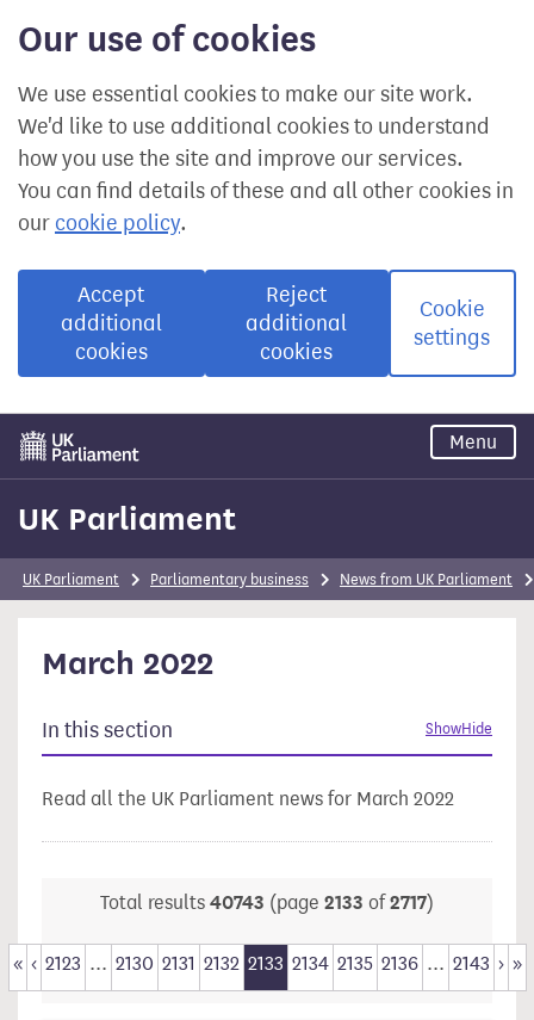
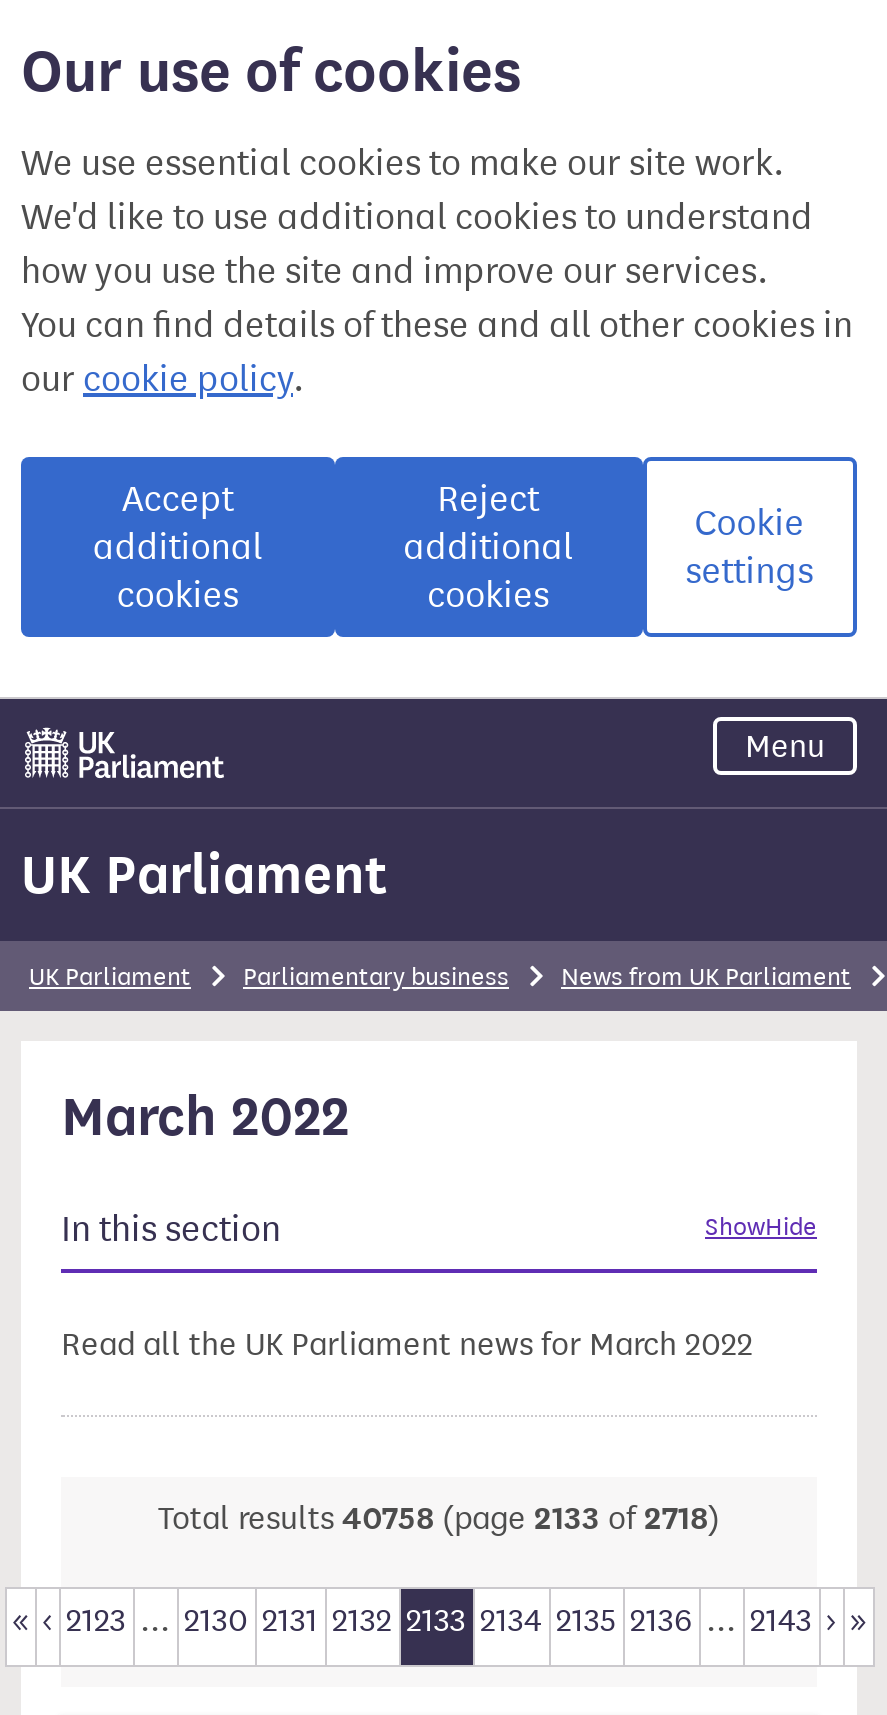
- Total results 40743 (page 2133 of 2717)
+ Total results 40758 (page 2133 of 2718)
